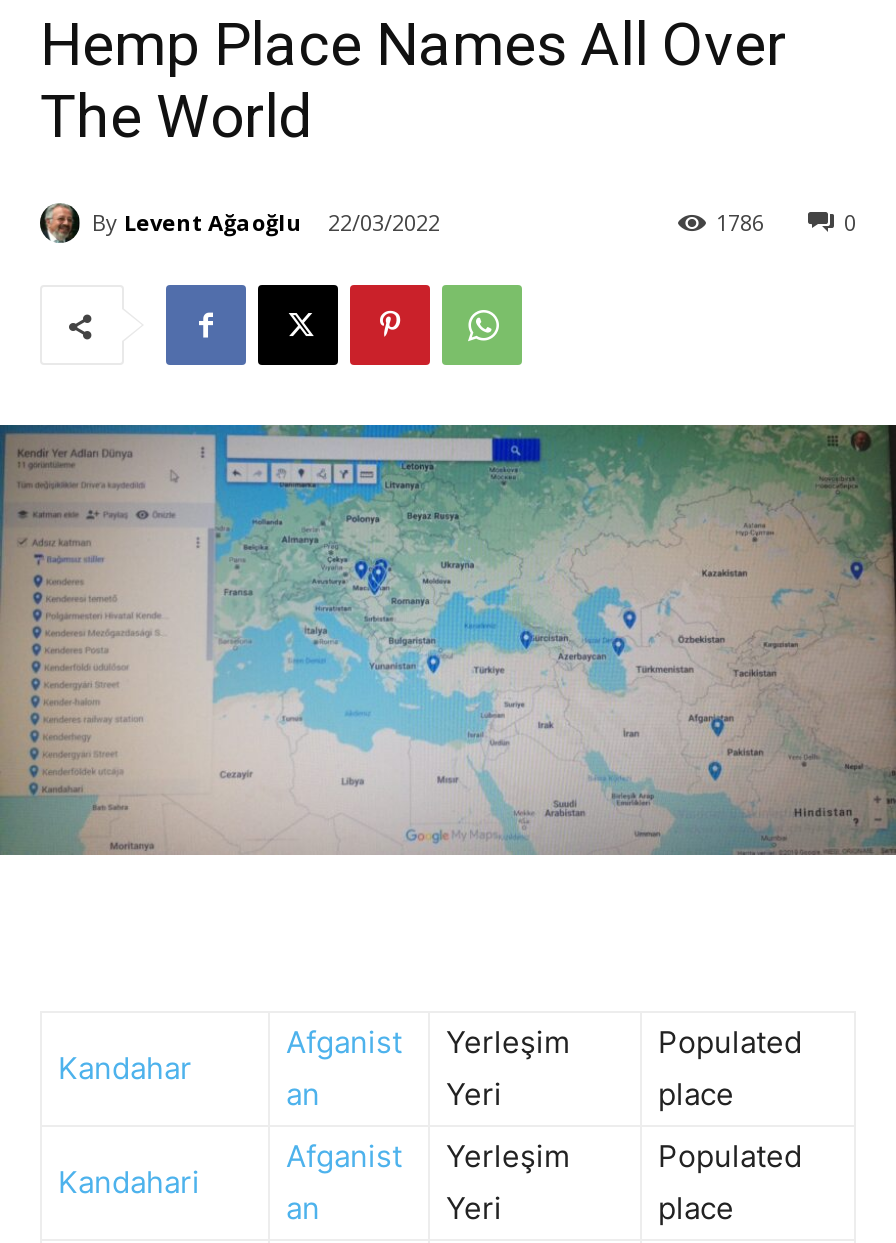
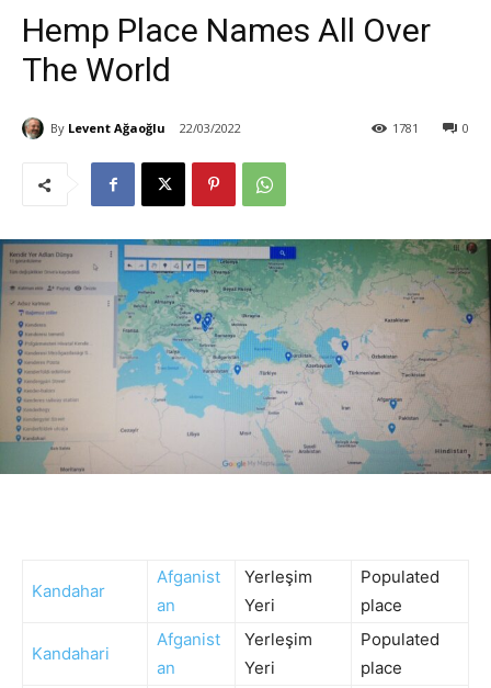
- 1786
+ 1781
